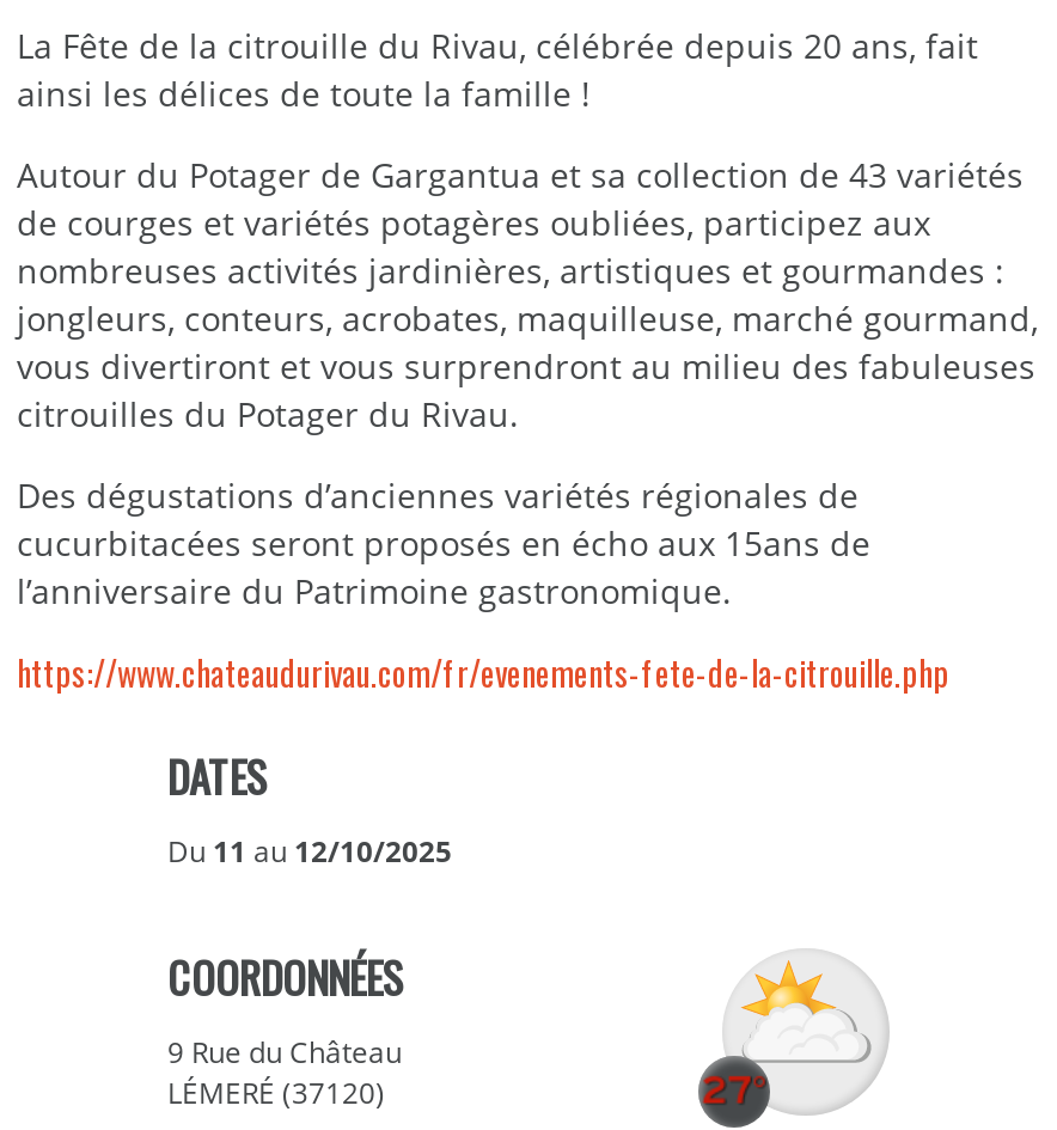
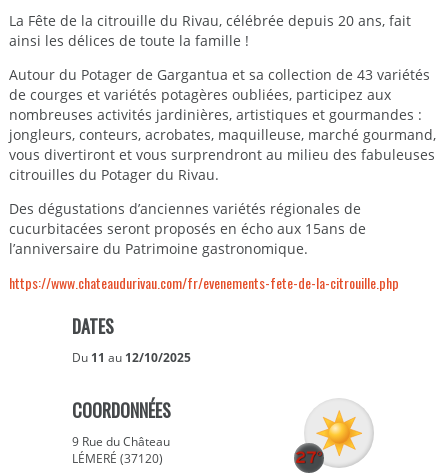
- [image]
+ [image]
